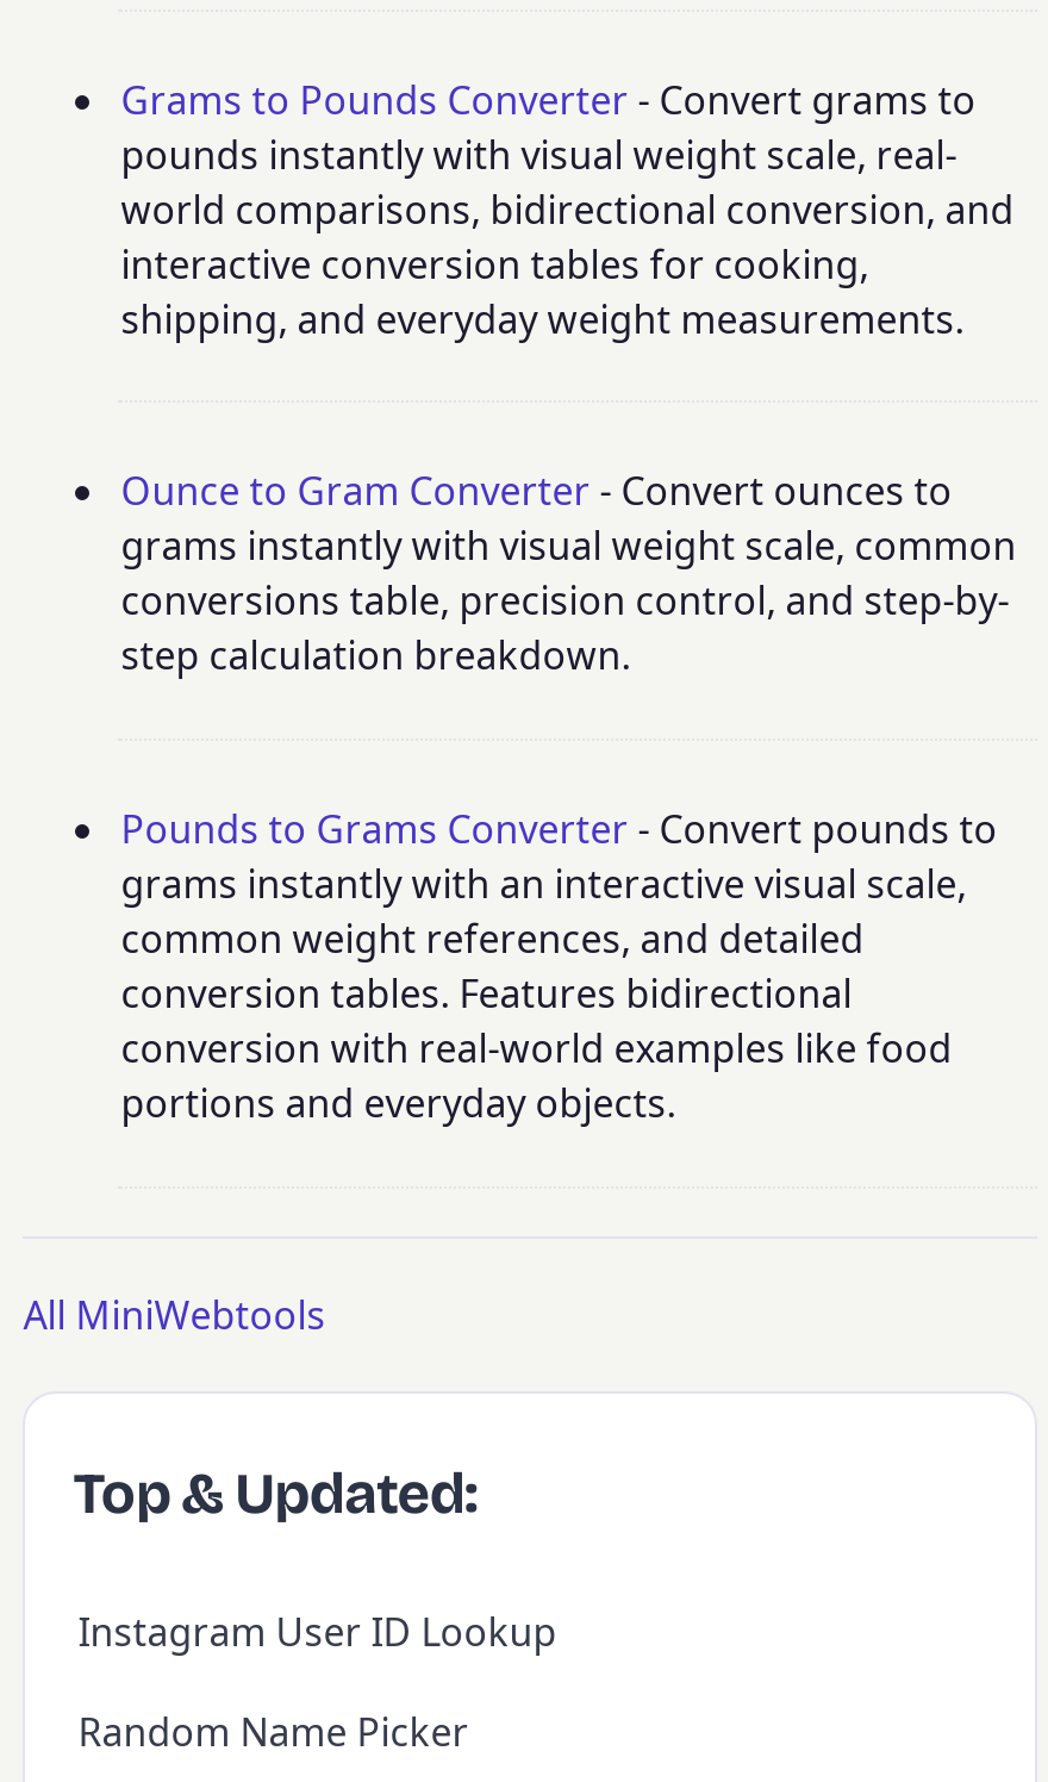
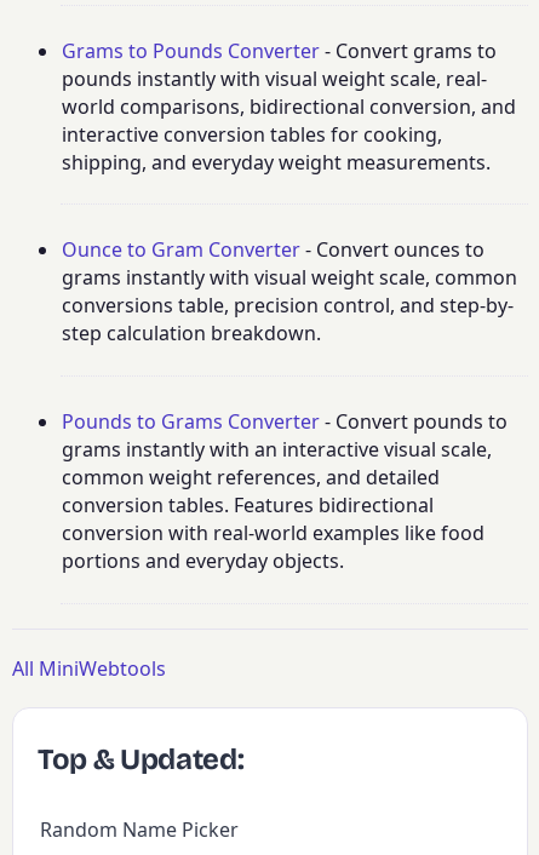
- Instagram User ID Lookup
